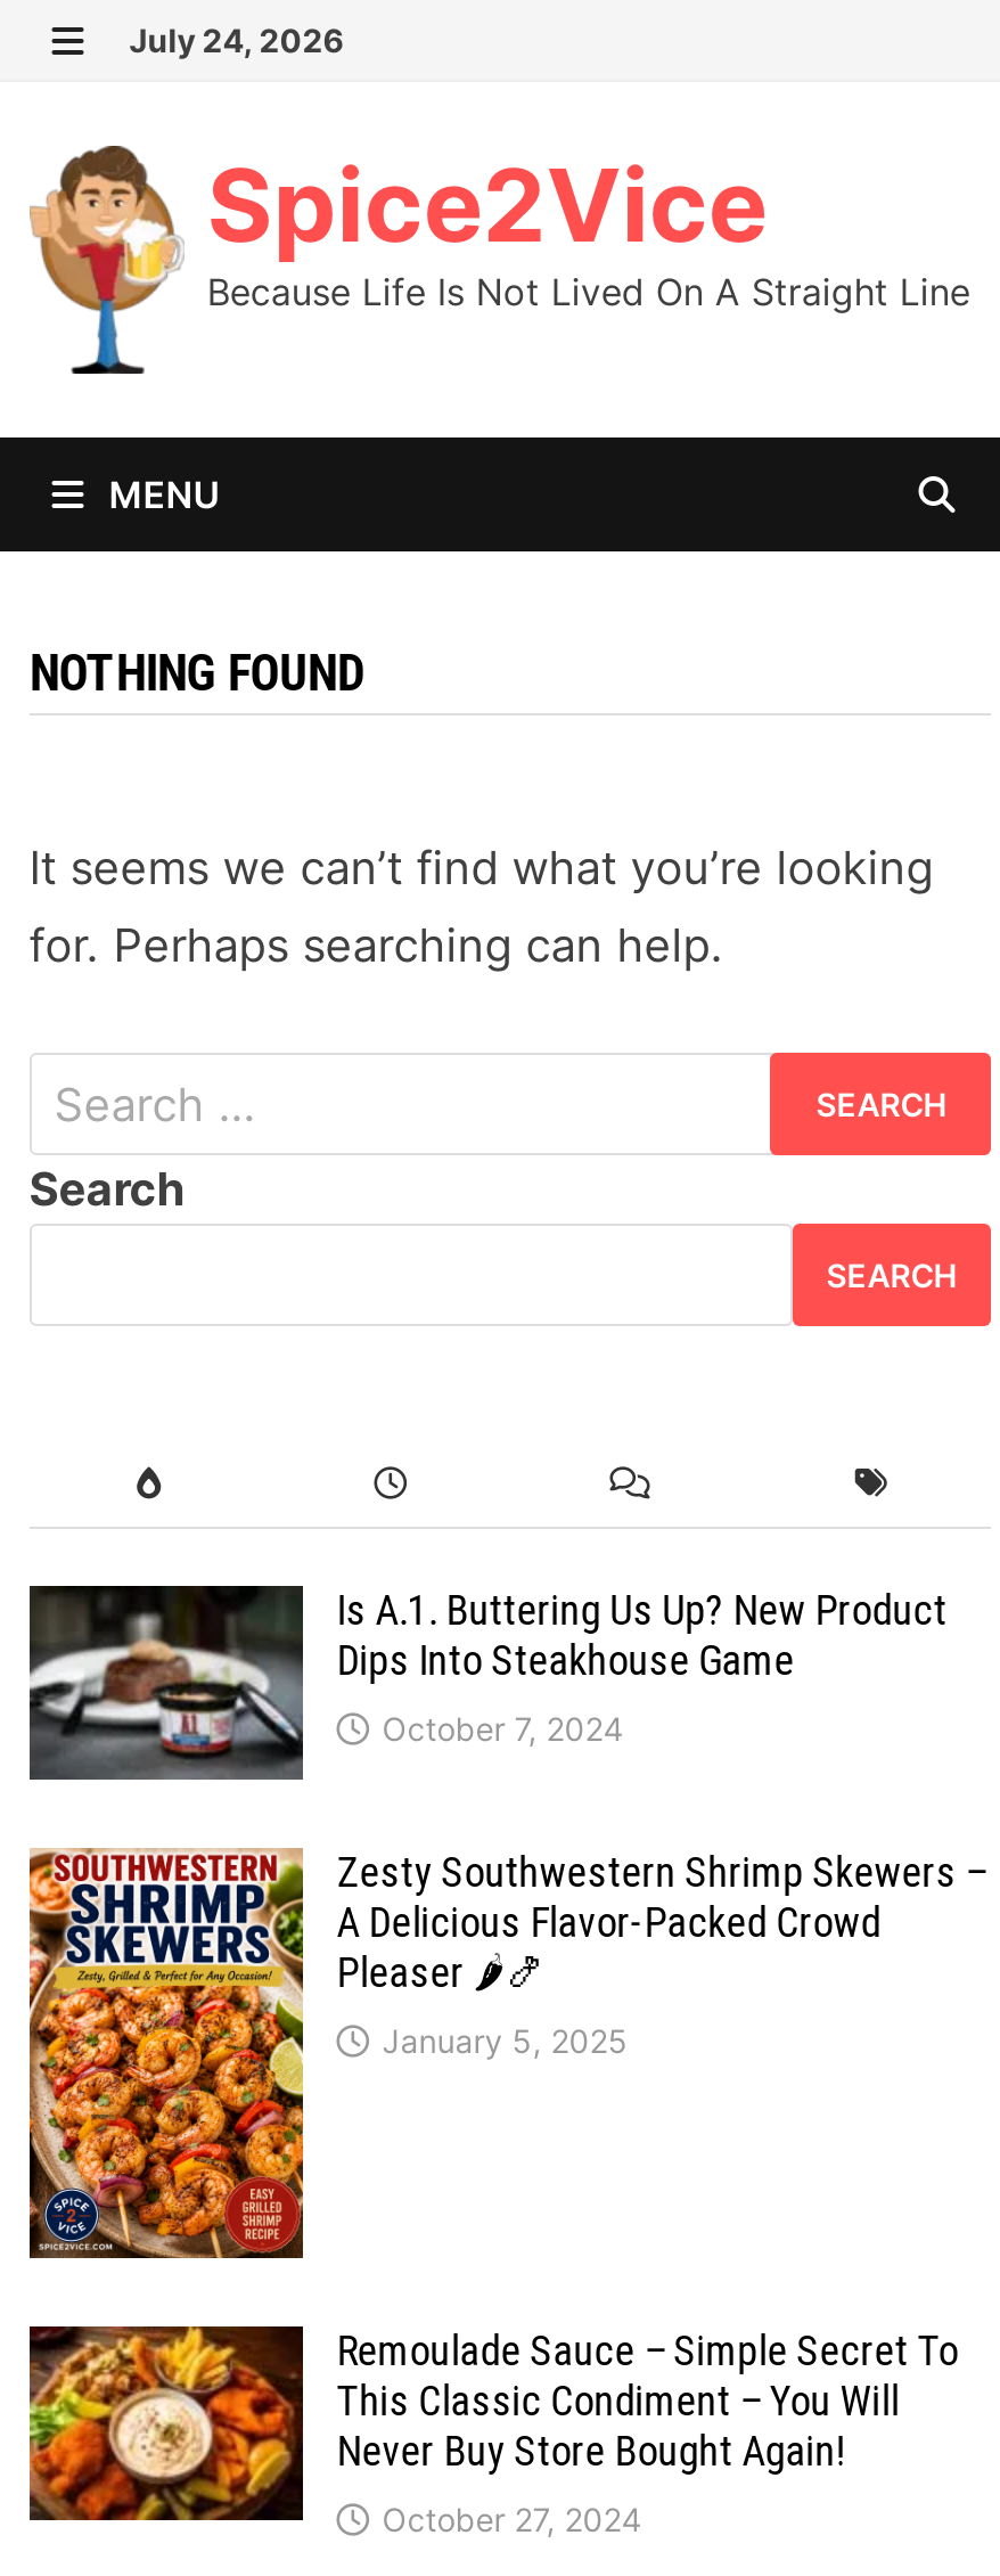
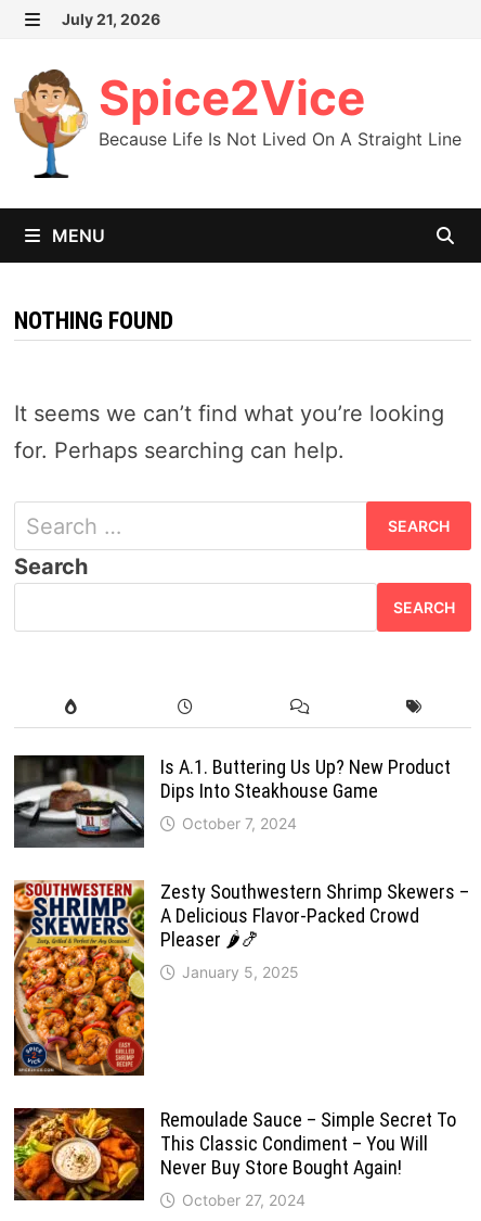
- July 24, 2026
+ July 21, 2026
